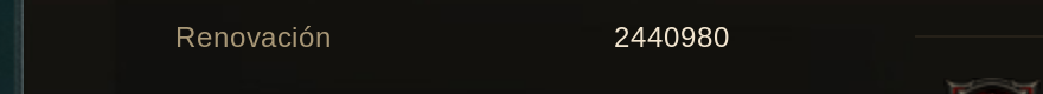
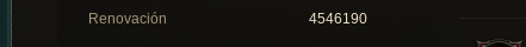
- 2440980
+ 4546190
